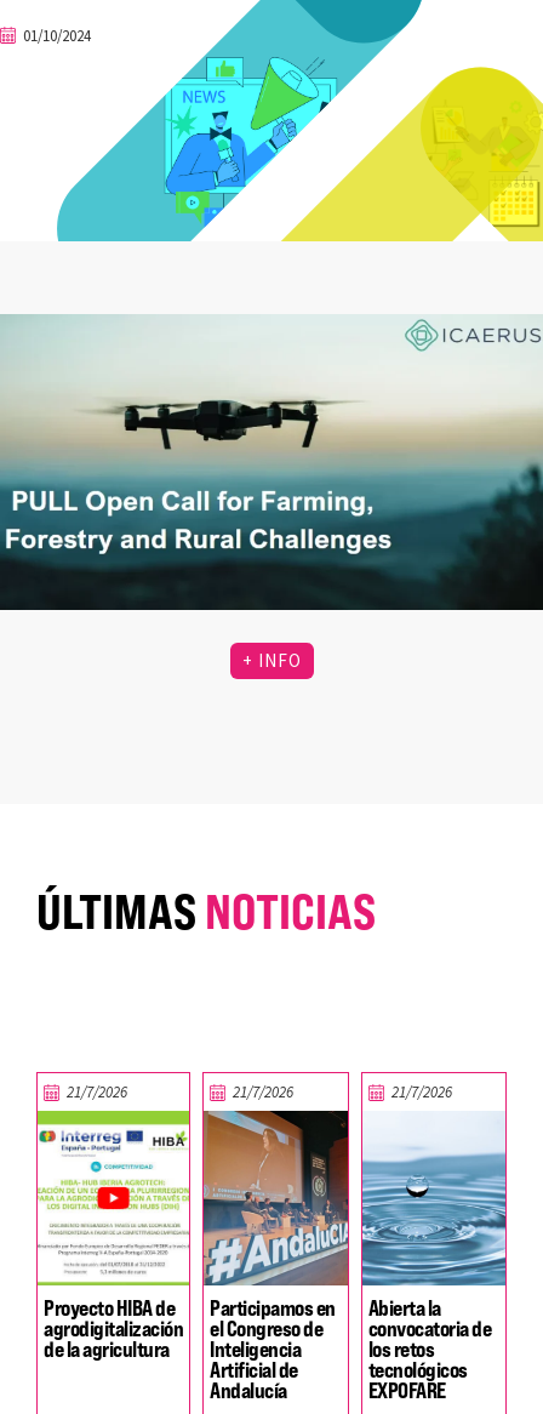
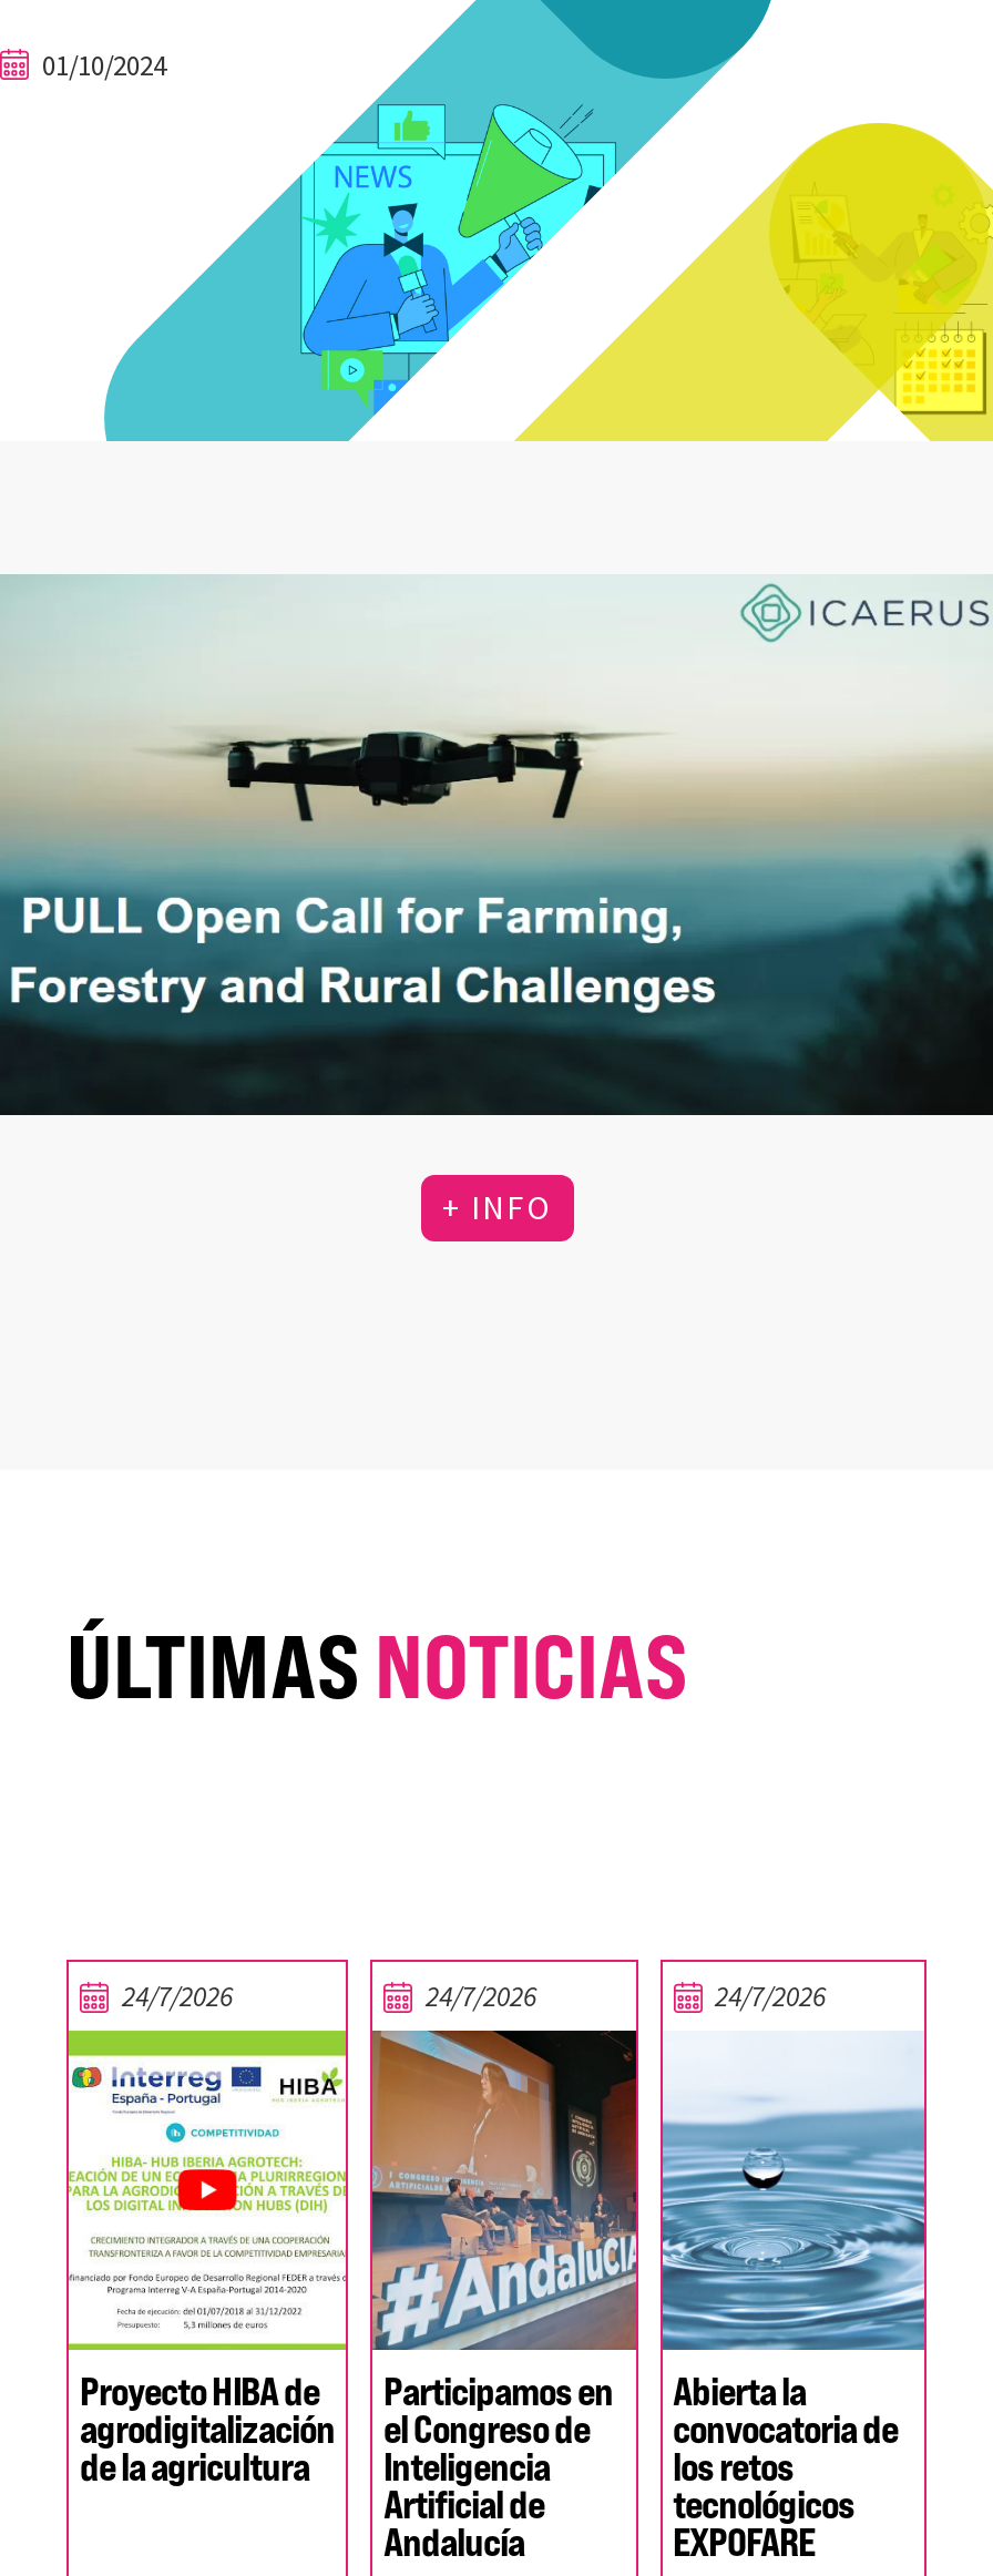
- 21/7/2026
+ 24/7/2026

- 21/7/2026
+ 24/7/2026

- 21/7/2026
+ 24/7/2026
